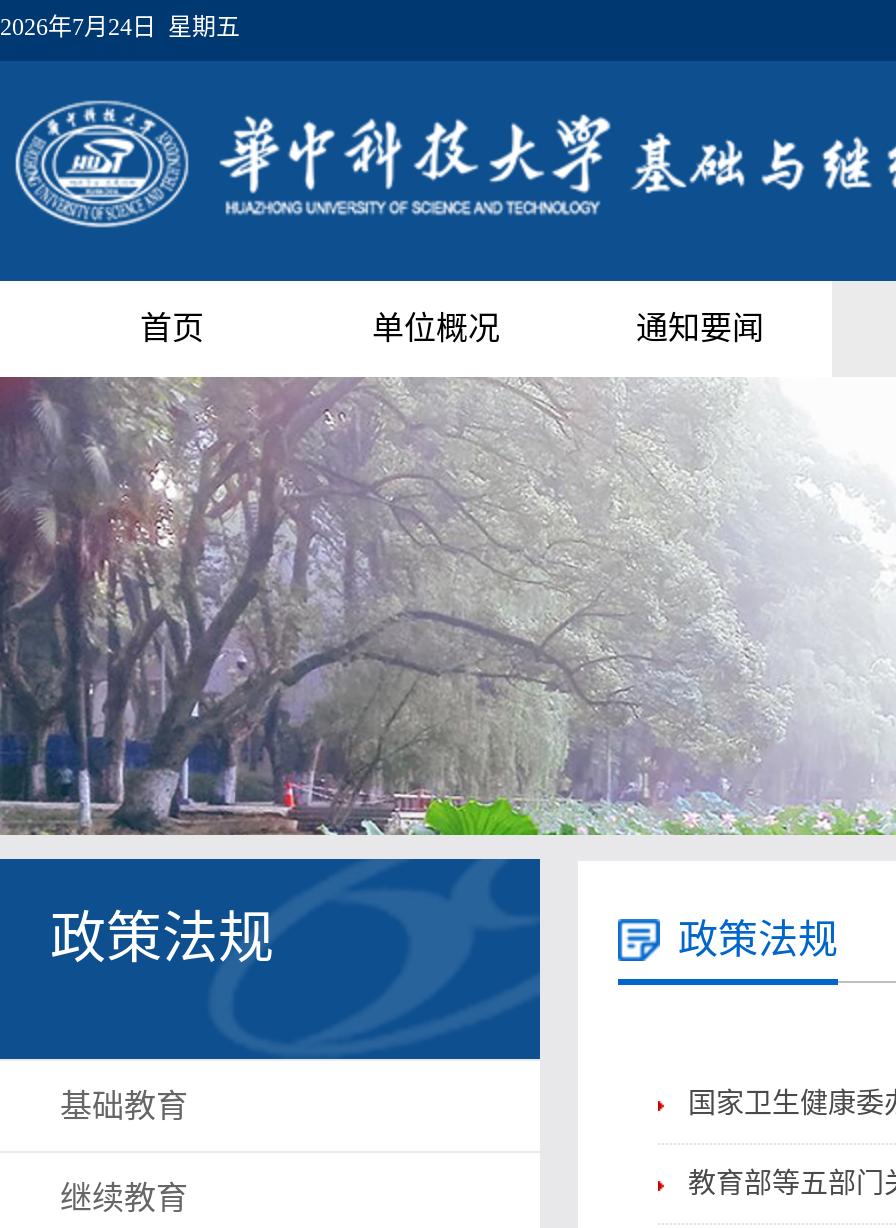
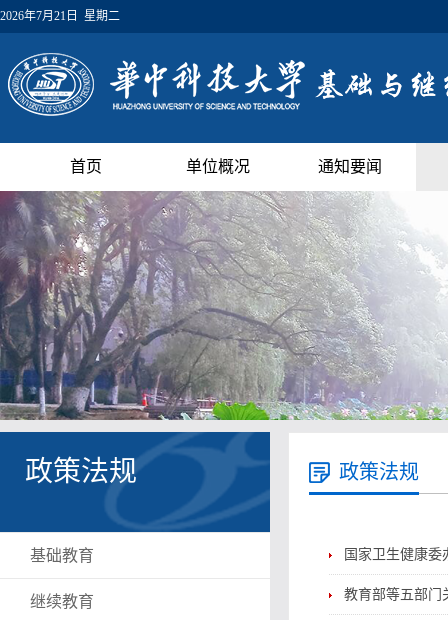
- 2026年7月24日 星期五
+ 2026年7月21日 星期二
